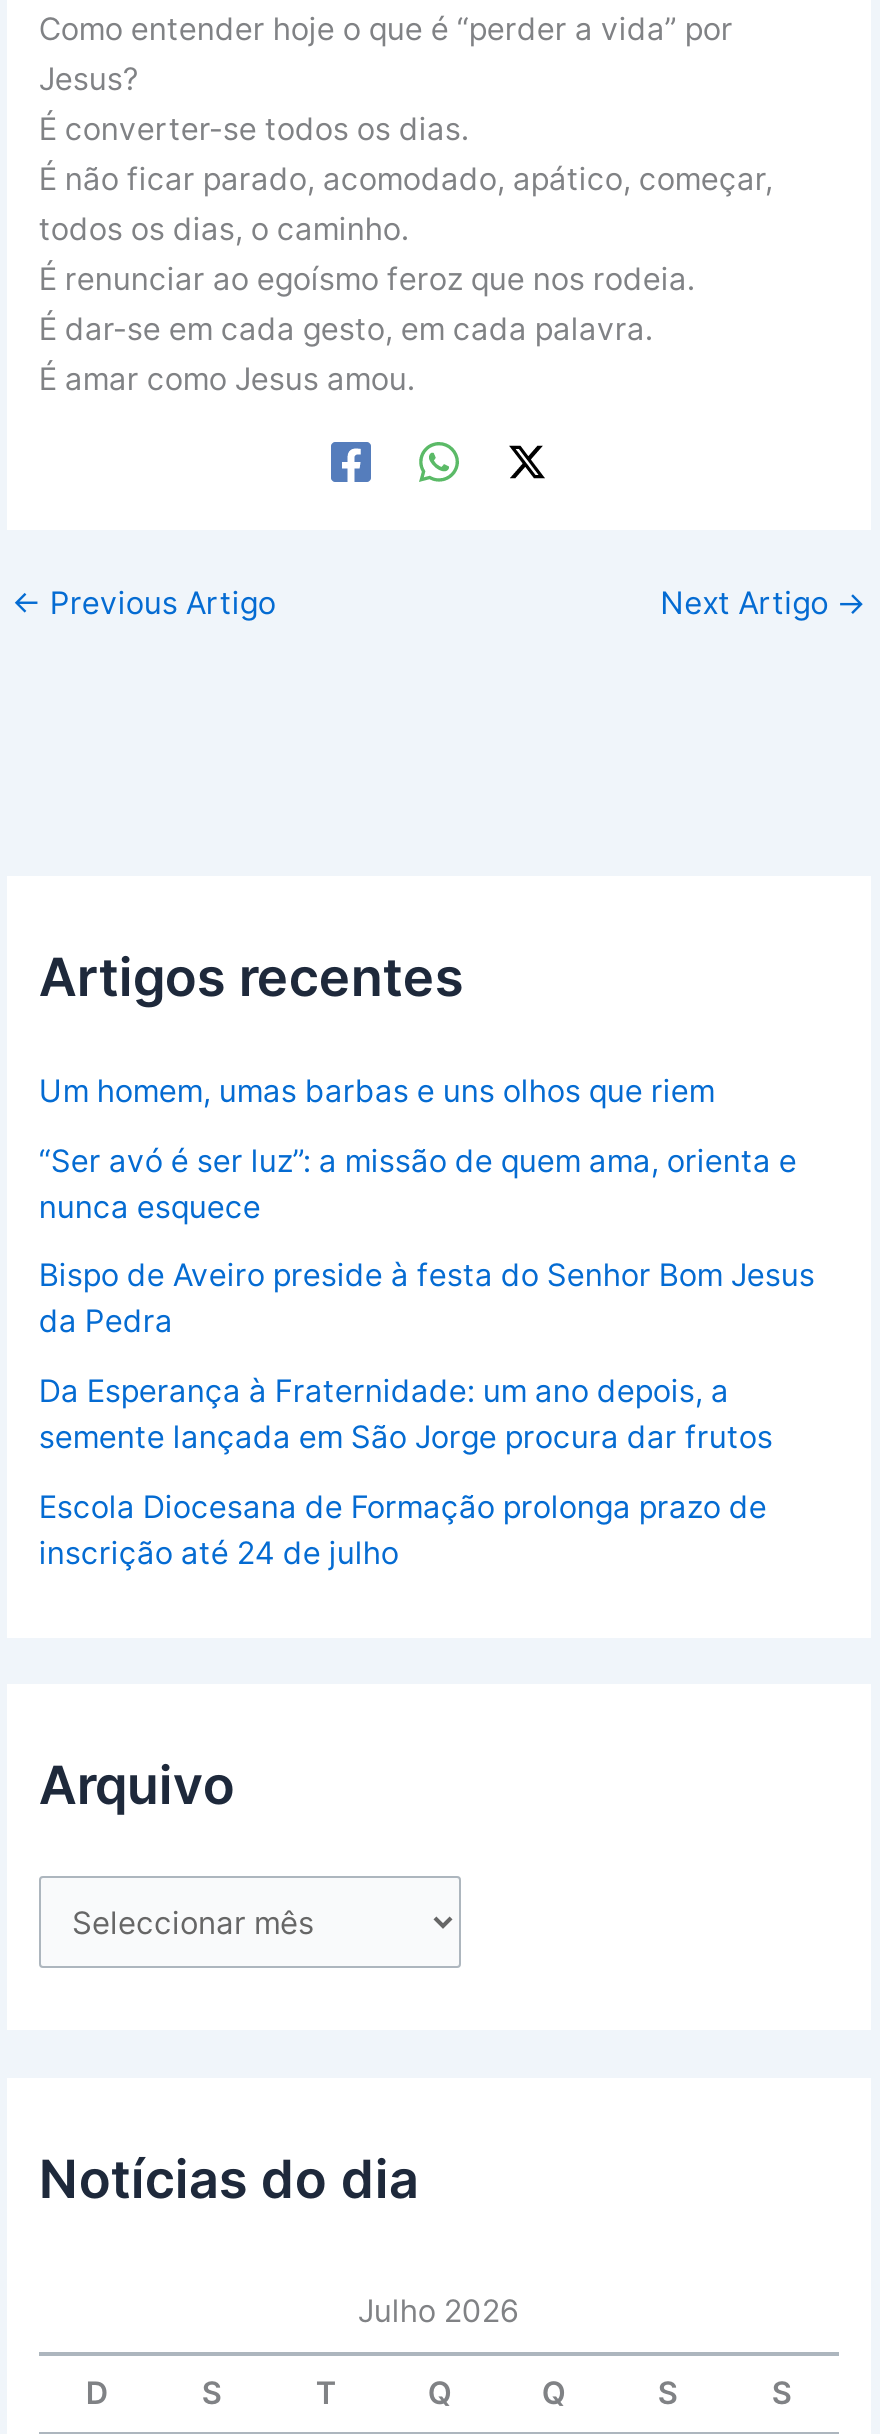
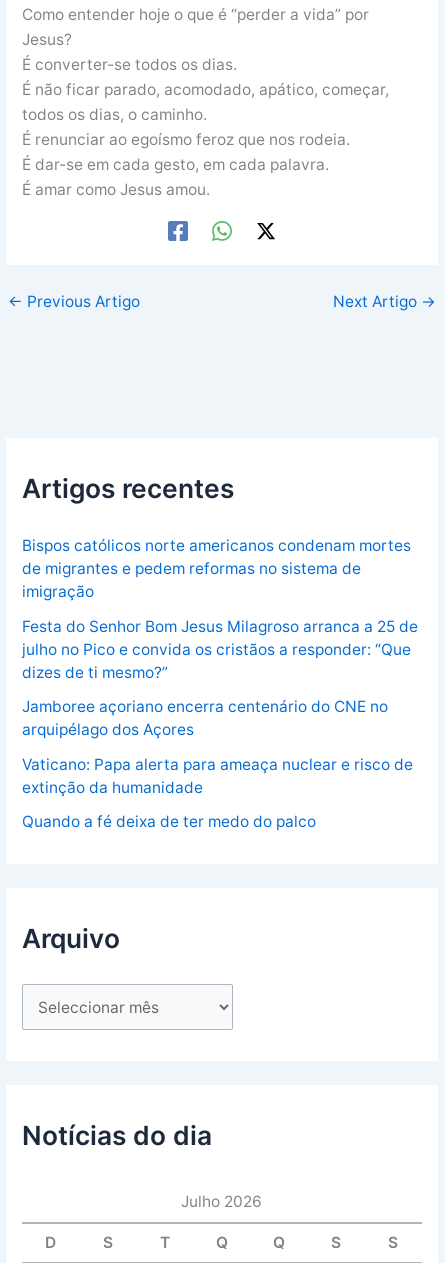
- Um homem, umas barbas e uns olhos que riem
+ Bispos católicos norte americanos condenam mortes
+ de migrantes e pedem reformas no sistema de
+ imigração

- “Ser avó é ser luz”: a missão de quem ama, orienta e
- nunca esquece
+ Festa do Senhor Bom Jesus Milagroso arranca a 25 de
+ julho no Pico e convida os cristãos a responder: “Que
+ dizes de ti mesmo?”

- Bispo de Aveiro preside à festa do Senhor Bom Jesus
- da Pedra
+ Jamboree açoriano encerra centenário do CNE no
+ arquipélago dos Açores

- Da Esperança à Fraternidade: um ano depois, a
- semente lançada em São Jorge procura dar frutos
+ Vaticano: Papa alerta para ameaça nuclear e risco de
+ extinção da humanidade

- Escola Diocesana de Formação prolonga prazo de
- inscrição até 24 de julho
+ Quando a fé deixa de ter medo do palco
